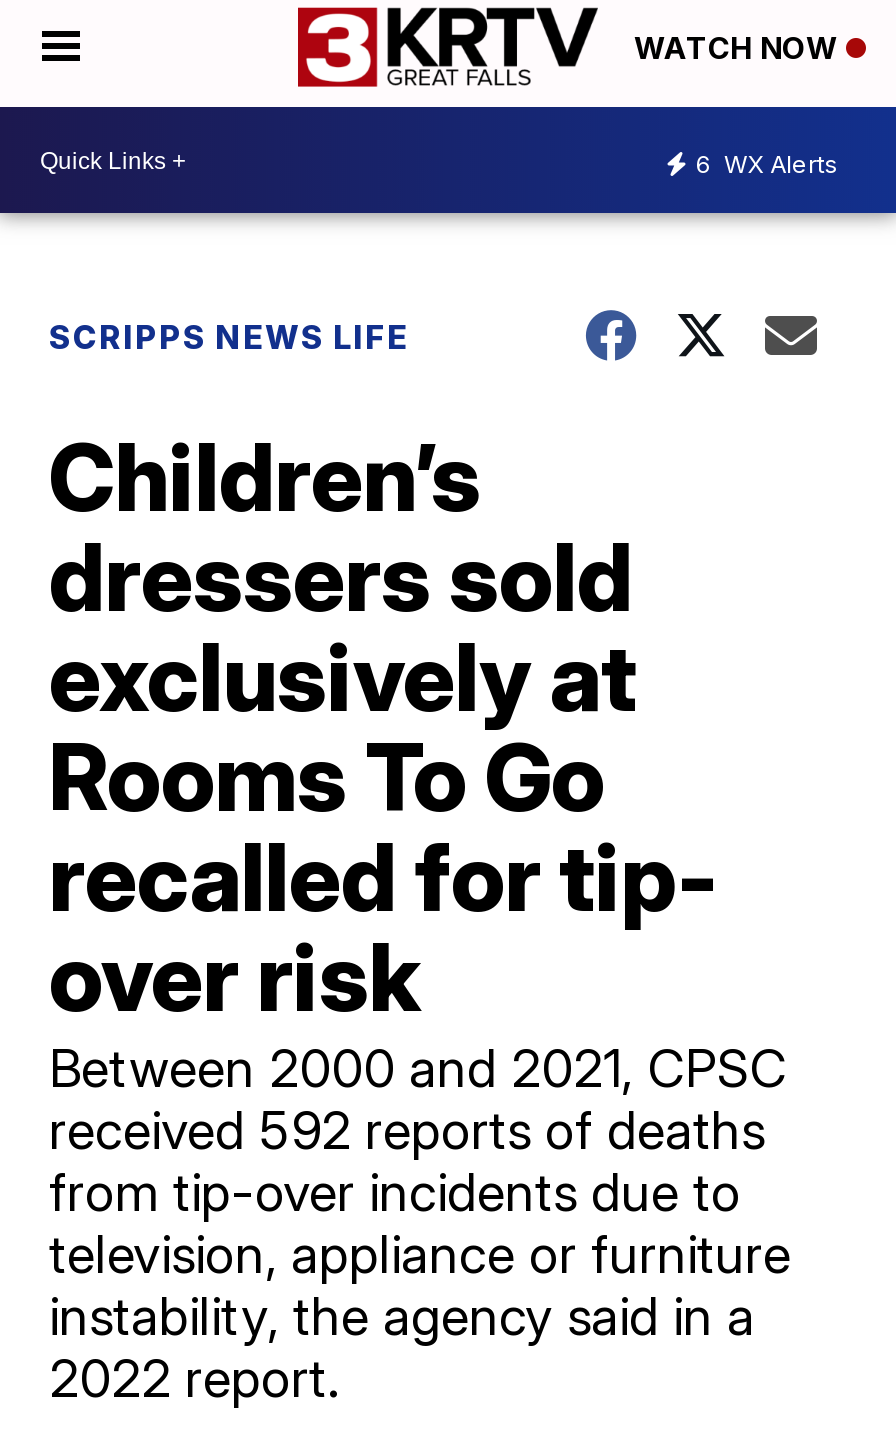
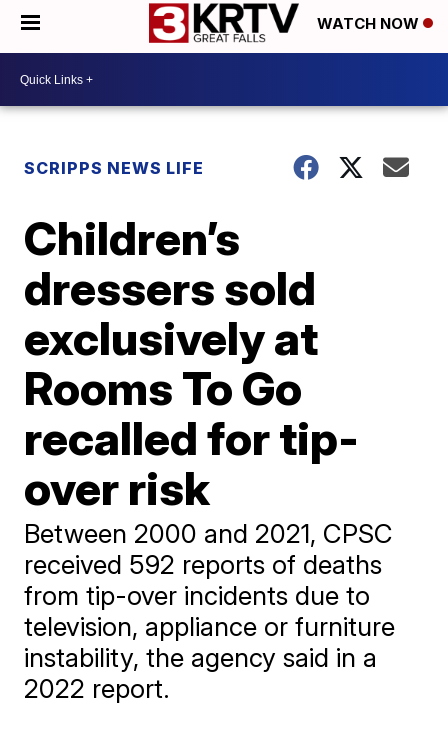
- 6 WX Alerts
